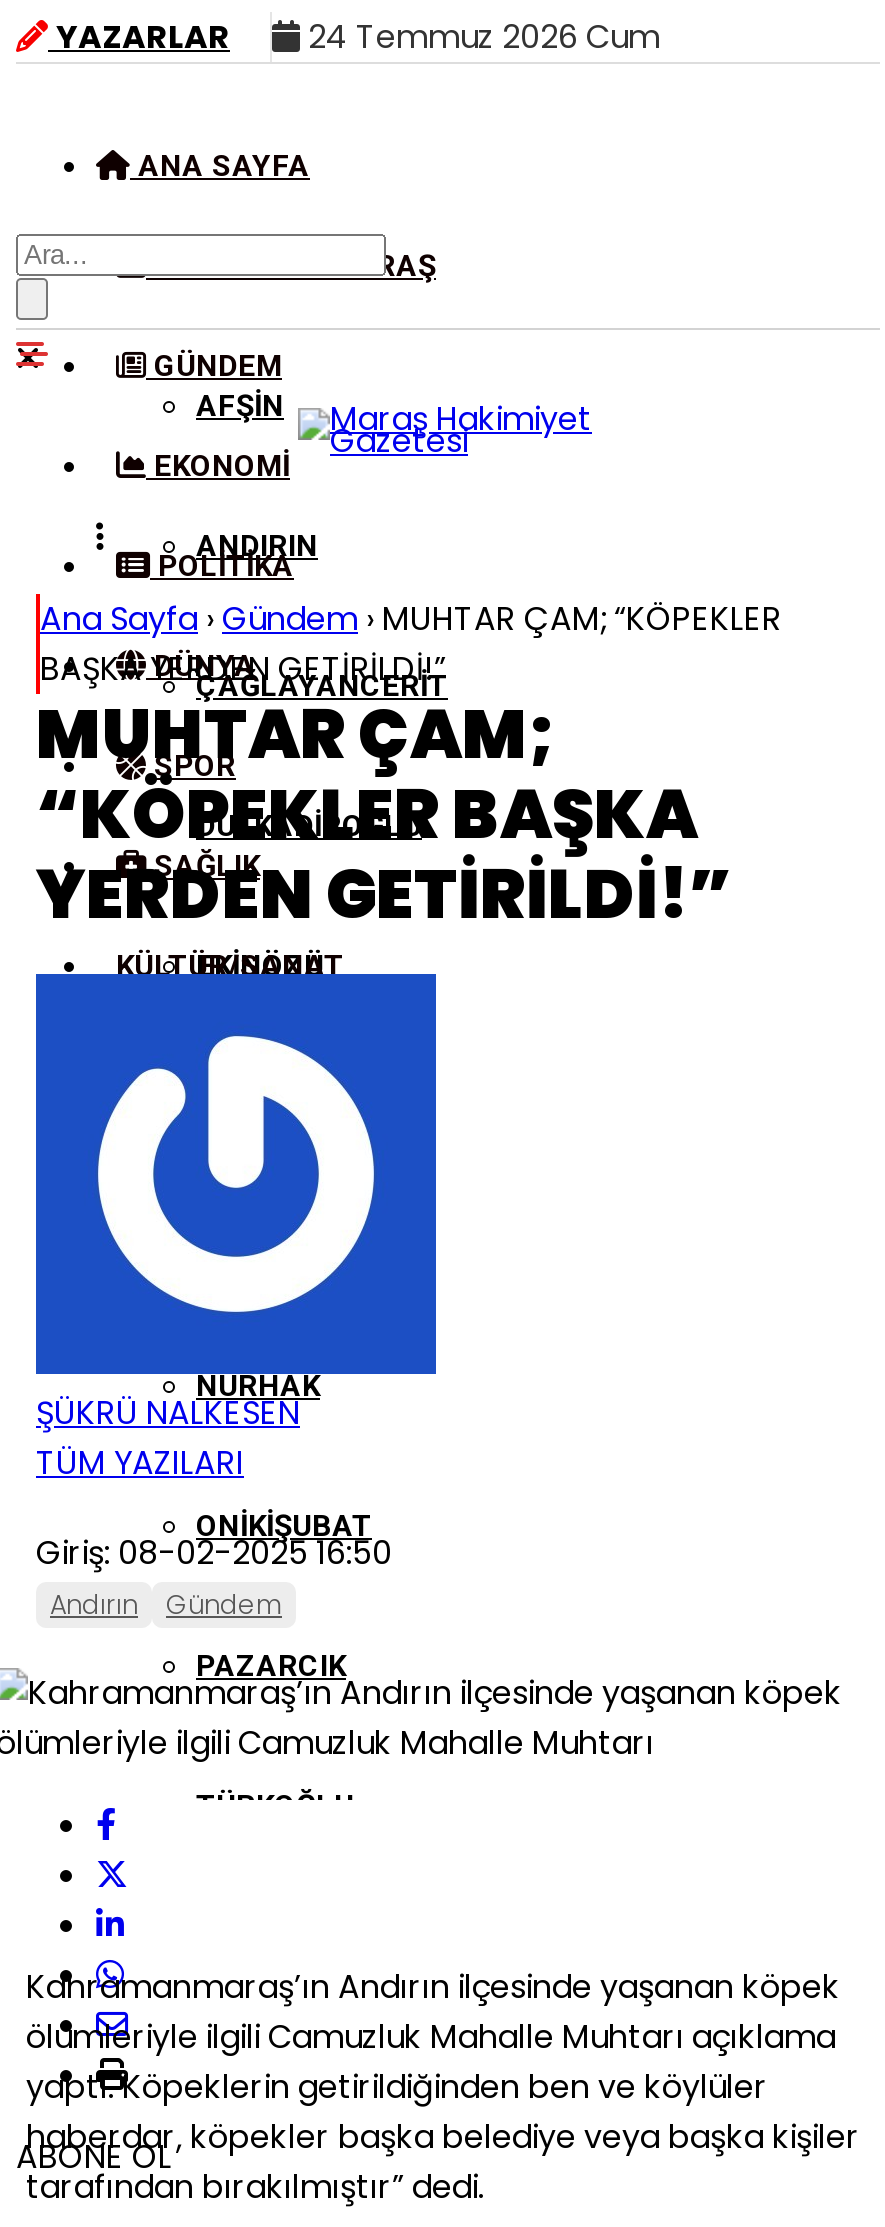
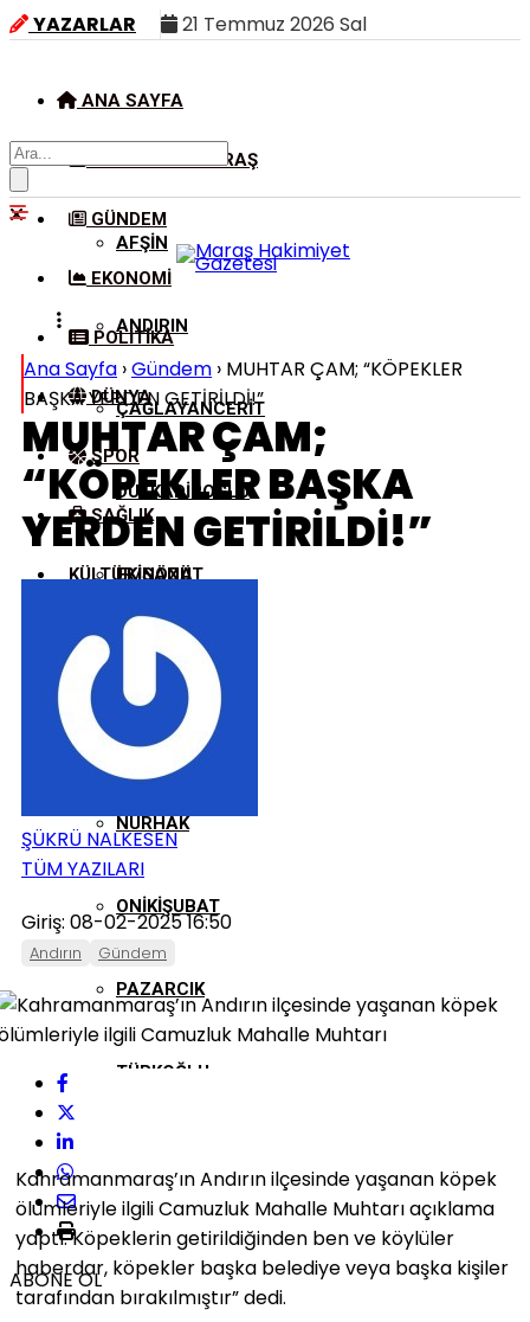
- YAZARLAR 24 Temmuz 2026 Cum
+ YAZARLAR 21 Temmuz 2026 Sal
